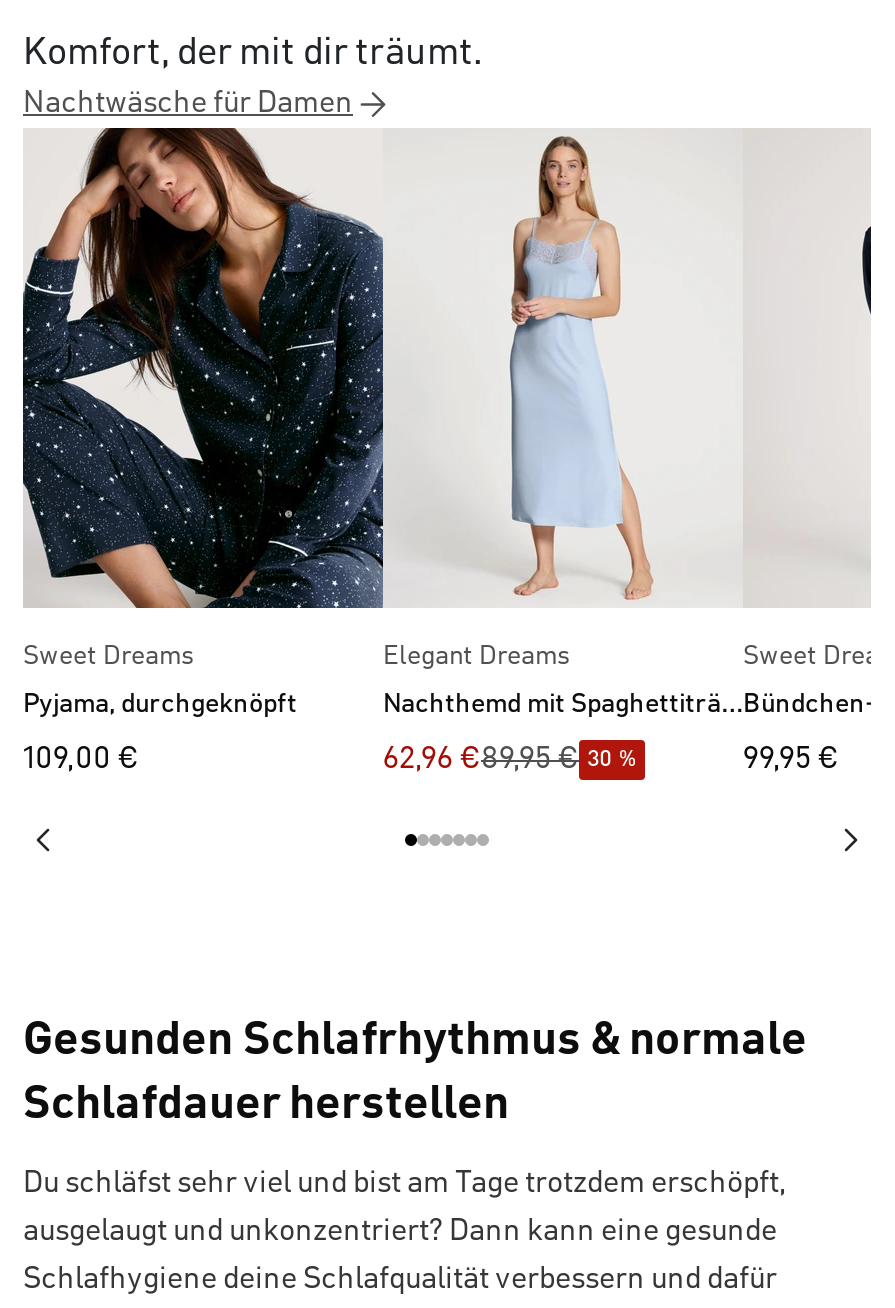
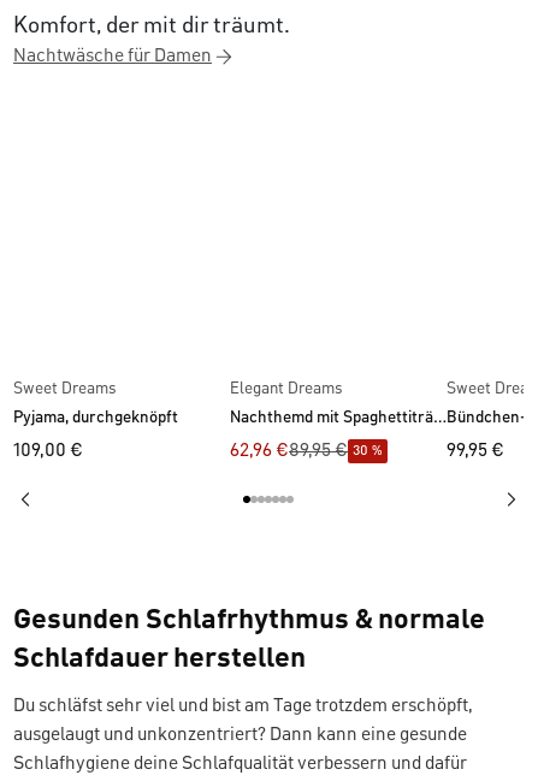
- [image]
